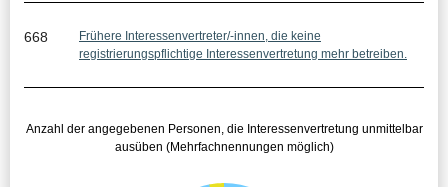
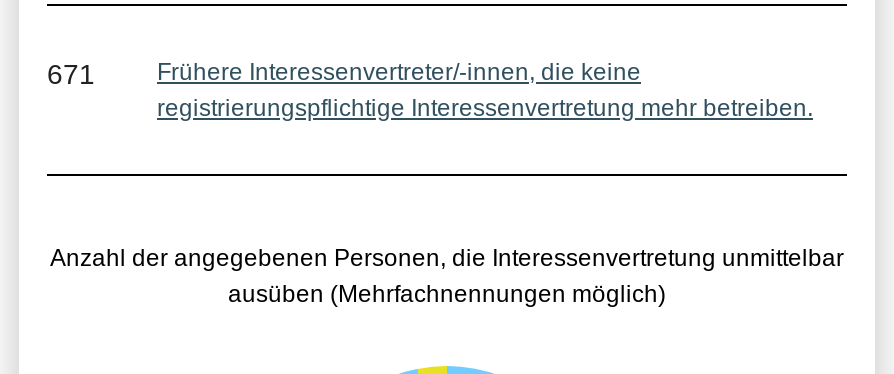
- 668
+ 671
